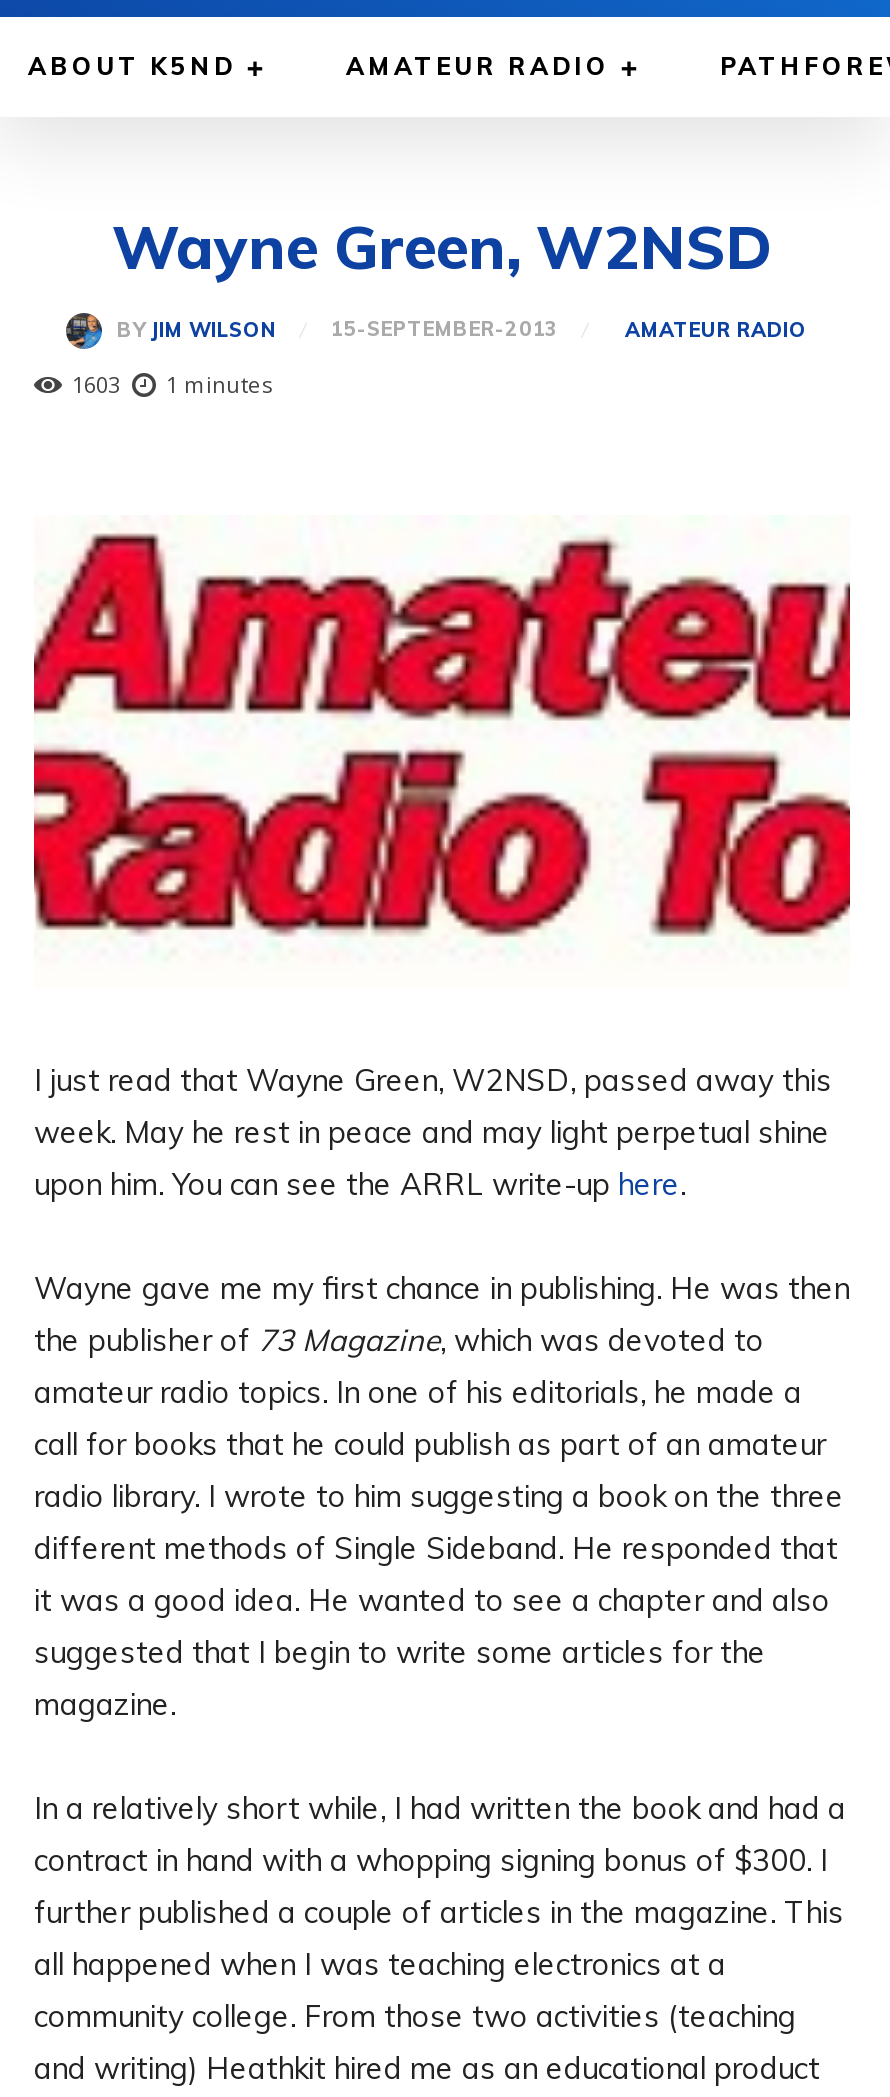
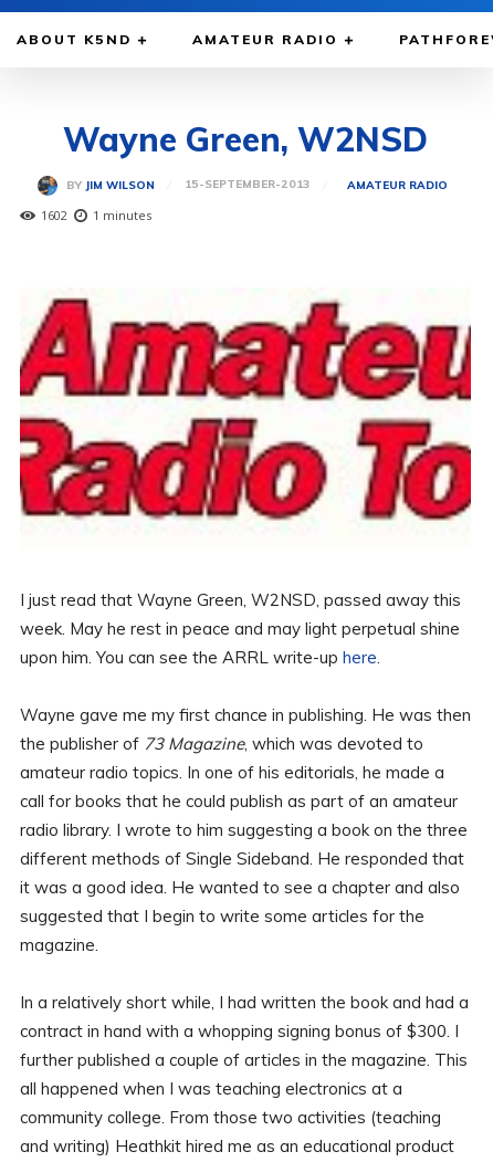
- 1603 1 minutes
+ 1602 1 minutes
